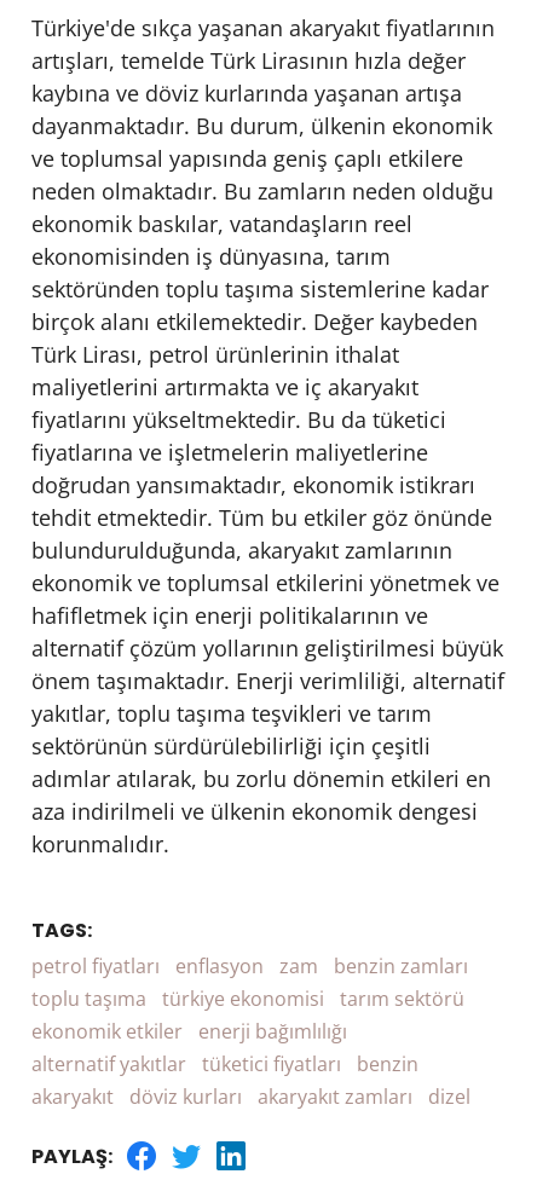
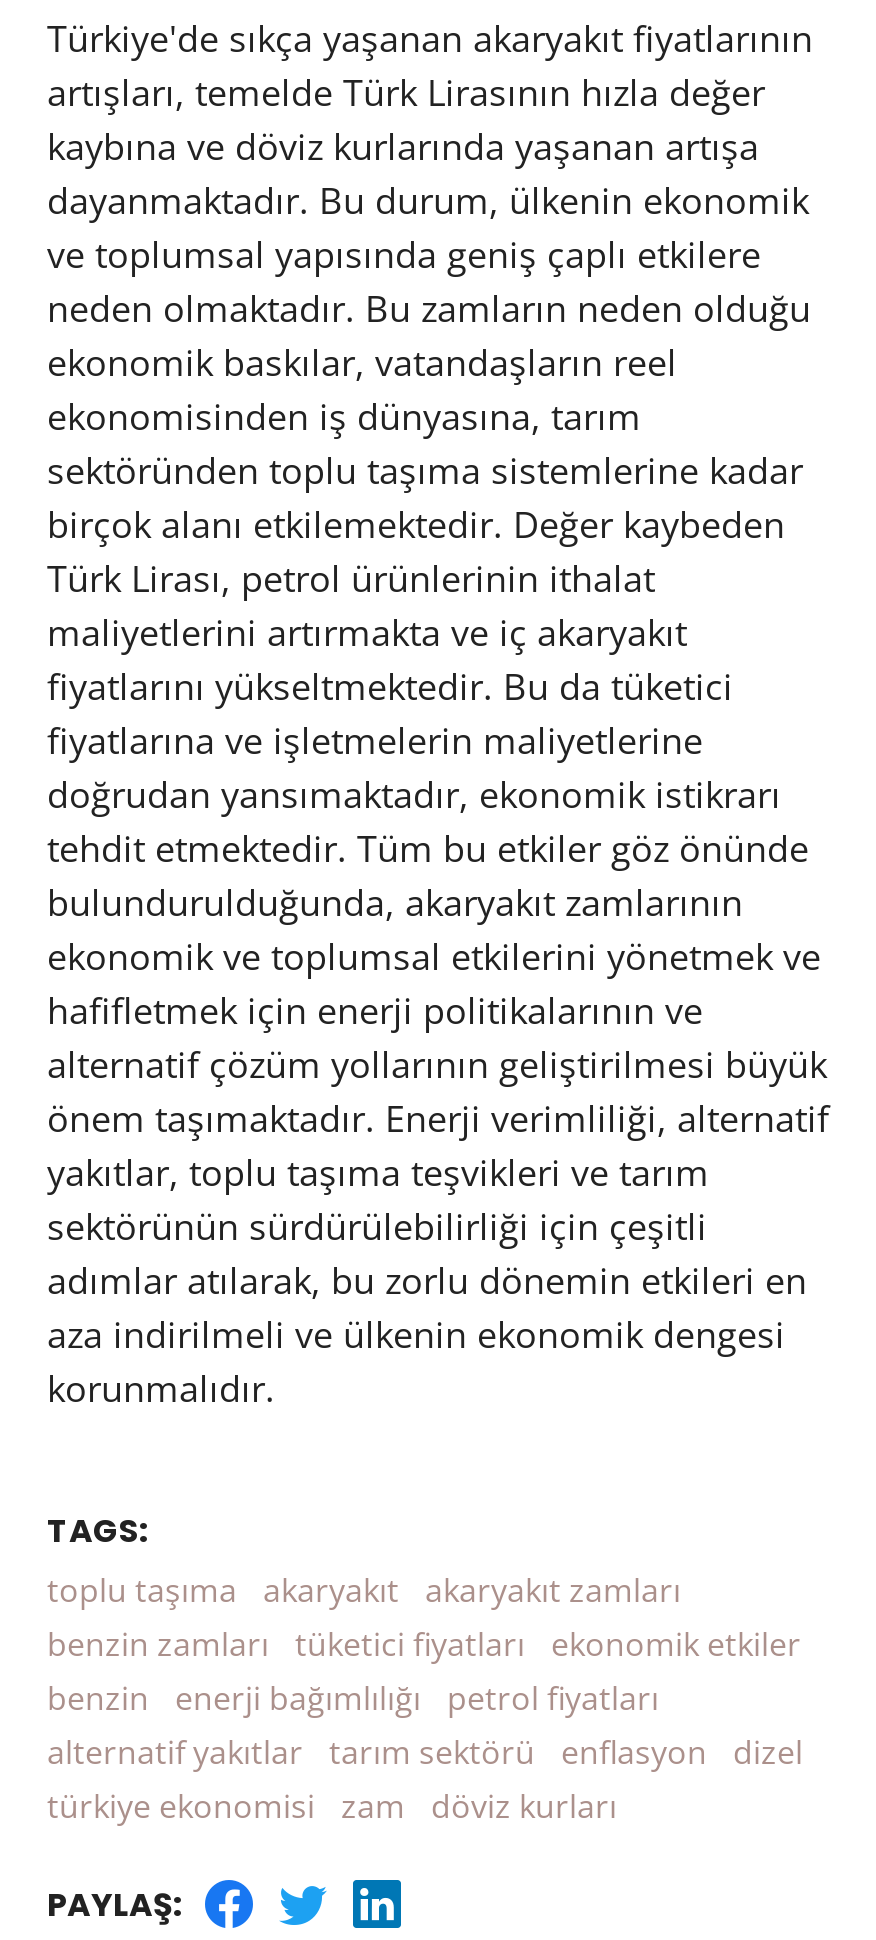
- petrol fiyatları enflasyon zam benzin zamları
- toplu taşıma türkiye ekonomisi tarım sektörü
- ekonomik etkiler enerji bağımlılığı
- alternatif yakıtlar tüketici fiyatları benzin
- akaryakıt döviz kurları akaryakıt zamları dizel
+ toplu taşıma akaryakıt akaryakıt zamları
+ benzin zamları tüketici fiyatları ekonomik etkiler
+ benzin enerji bağımlılığı petrol fiyatları
+ alternatif yakıtlar tarım sektörü enflasyon dizel
+ türkiye ekonomisi zam döviz kurları
